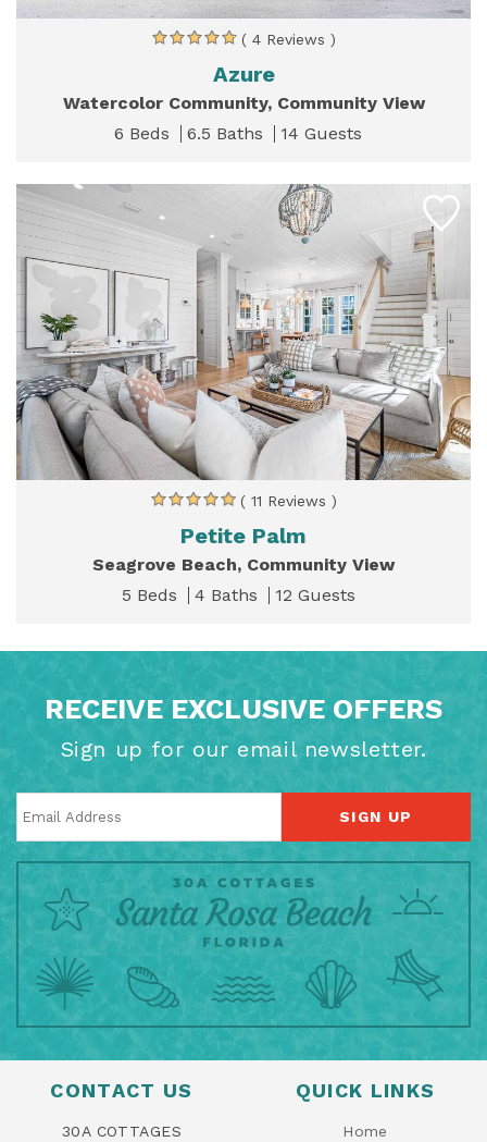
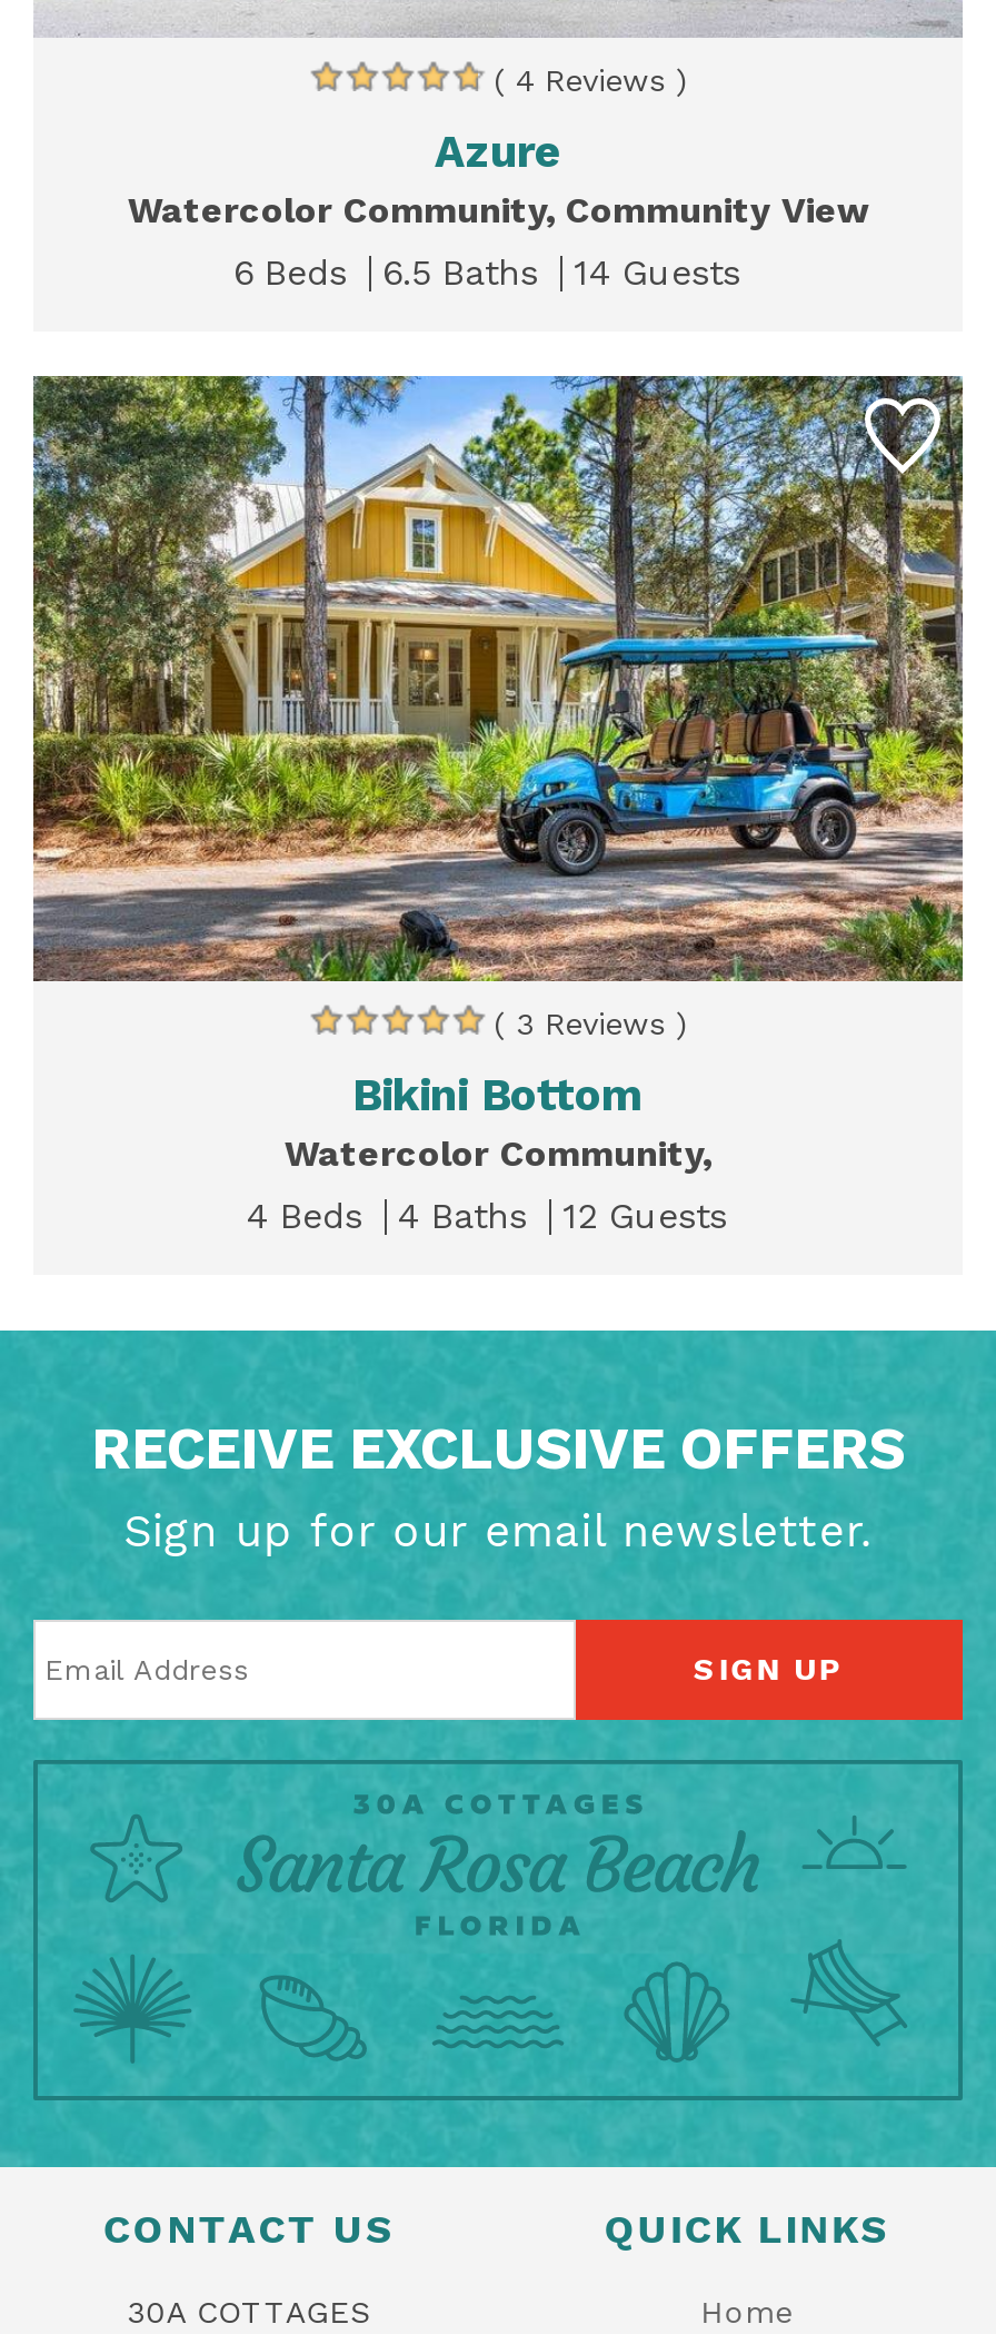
- [image]
- ( 11 Reviews )
+ [image]
+ ( 3 Reviews )

- Petite Palm
- Seagrove Beach, Community View
+ Bikini Bottom
+ Watercolor Community,

- 5 Beds 4 Baths 12 Guests
+ 4 Beds 4 Baths 12 Guests
